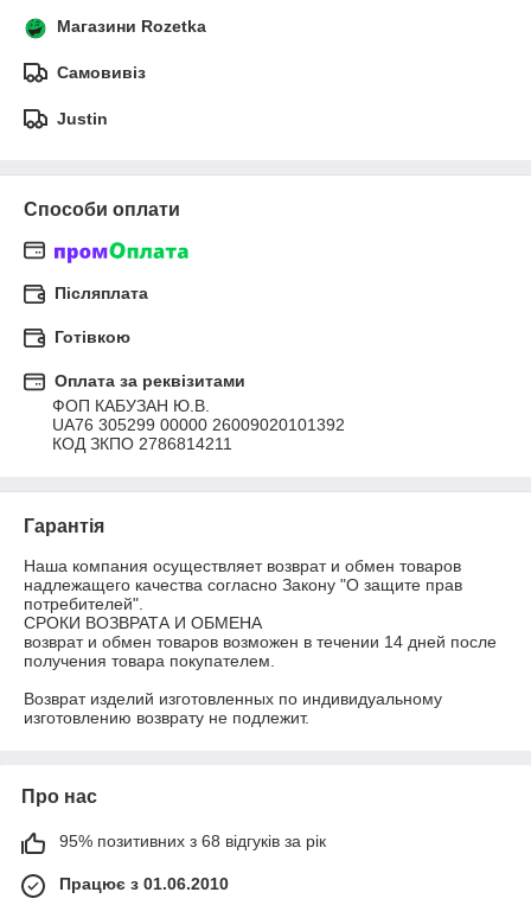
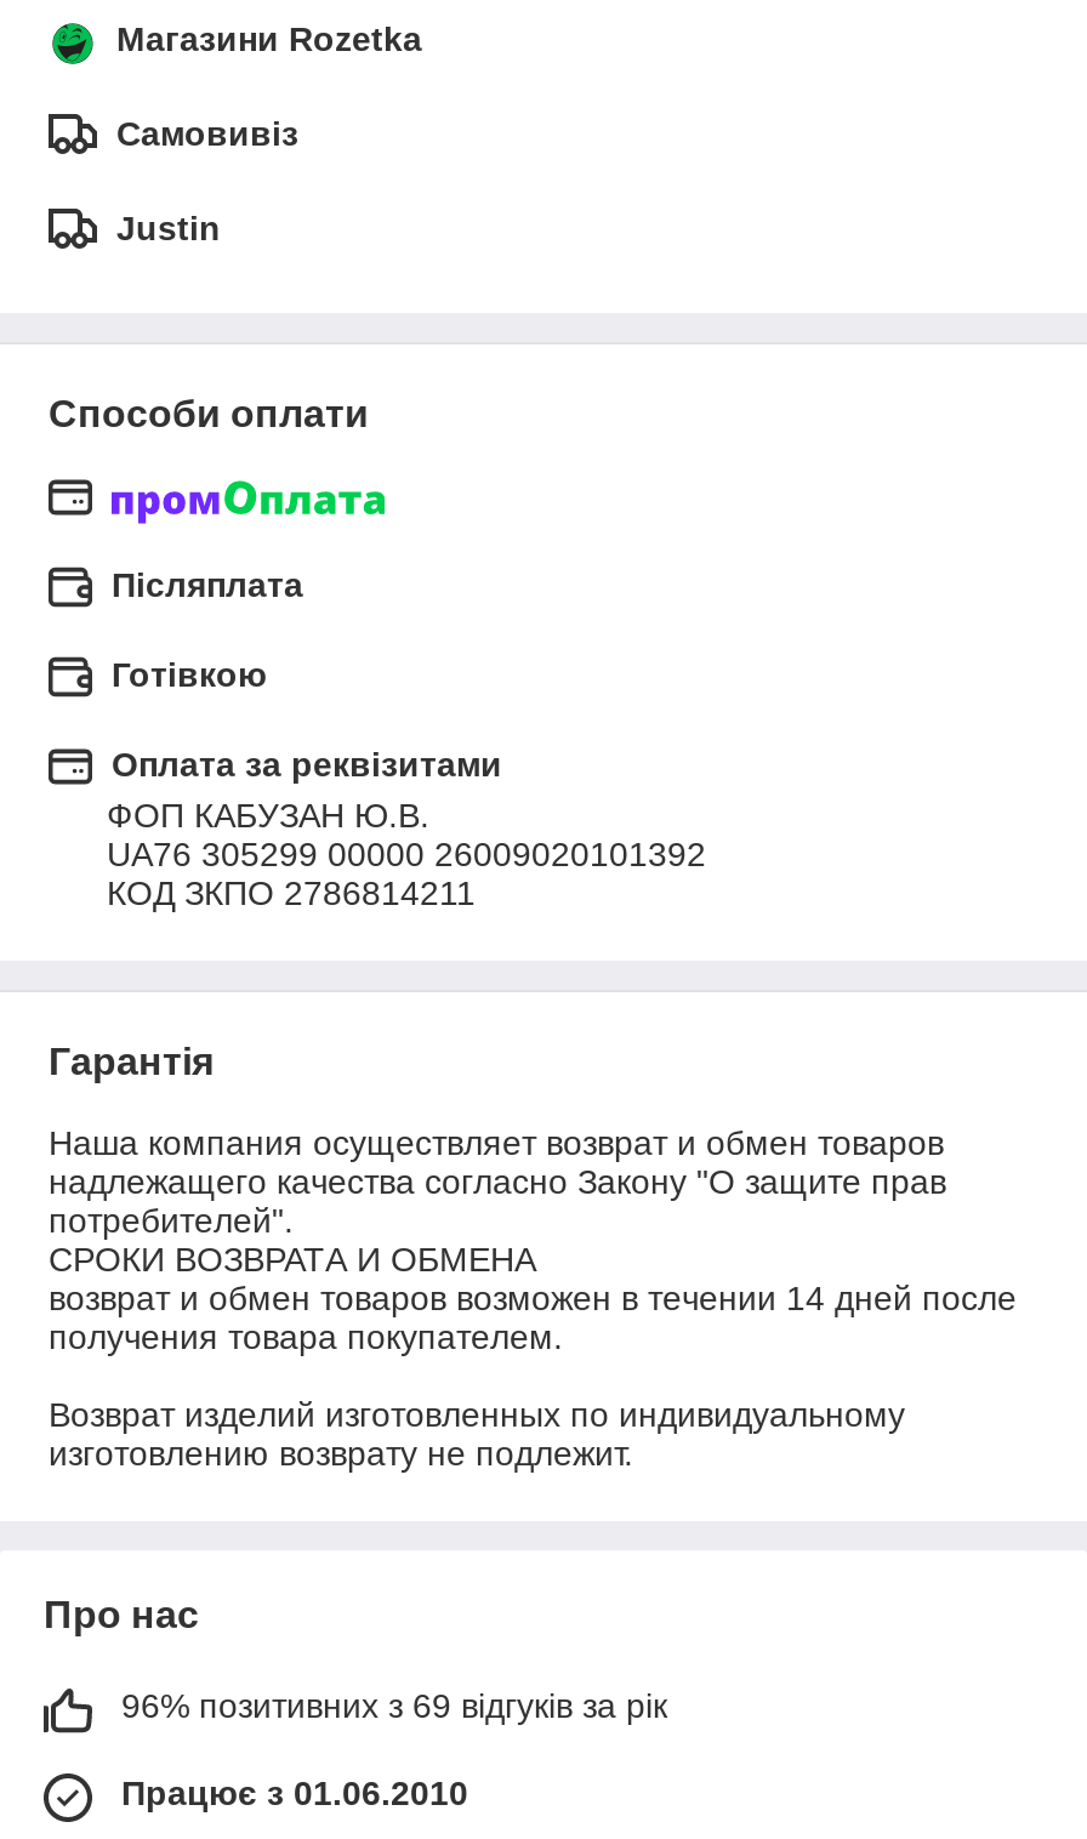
- 95% позитивних з 68 відгуків за рік
+ 96% позитивних з 69 відгуків за рік
